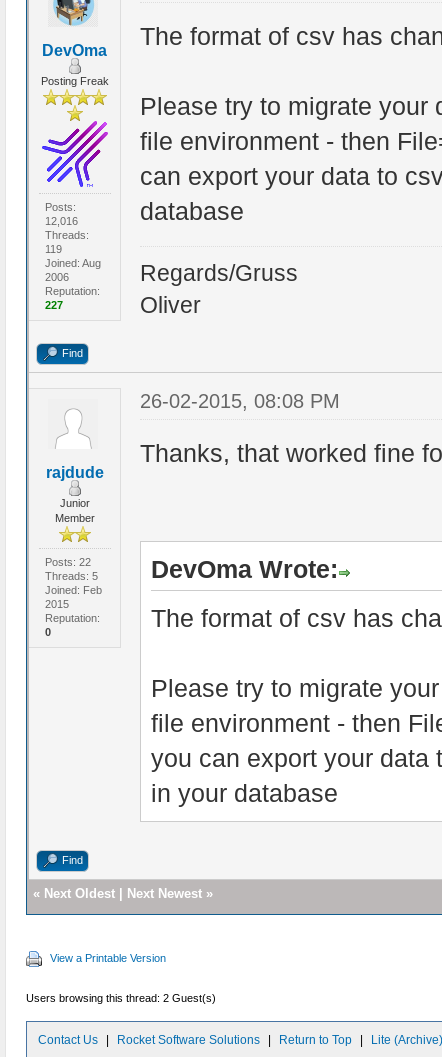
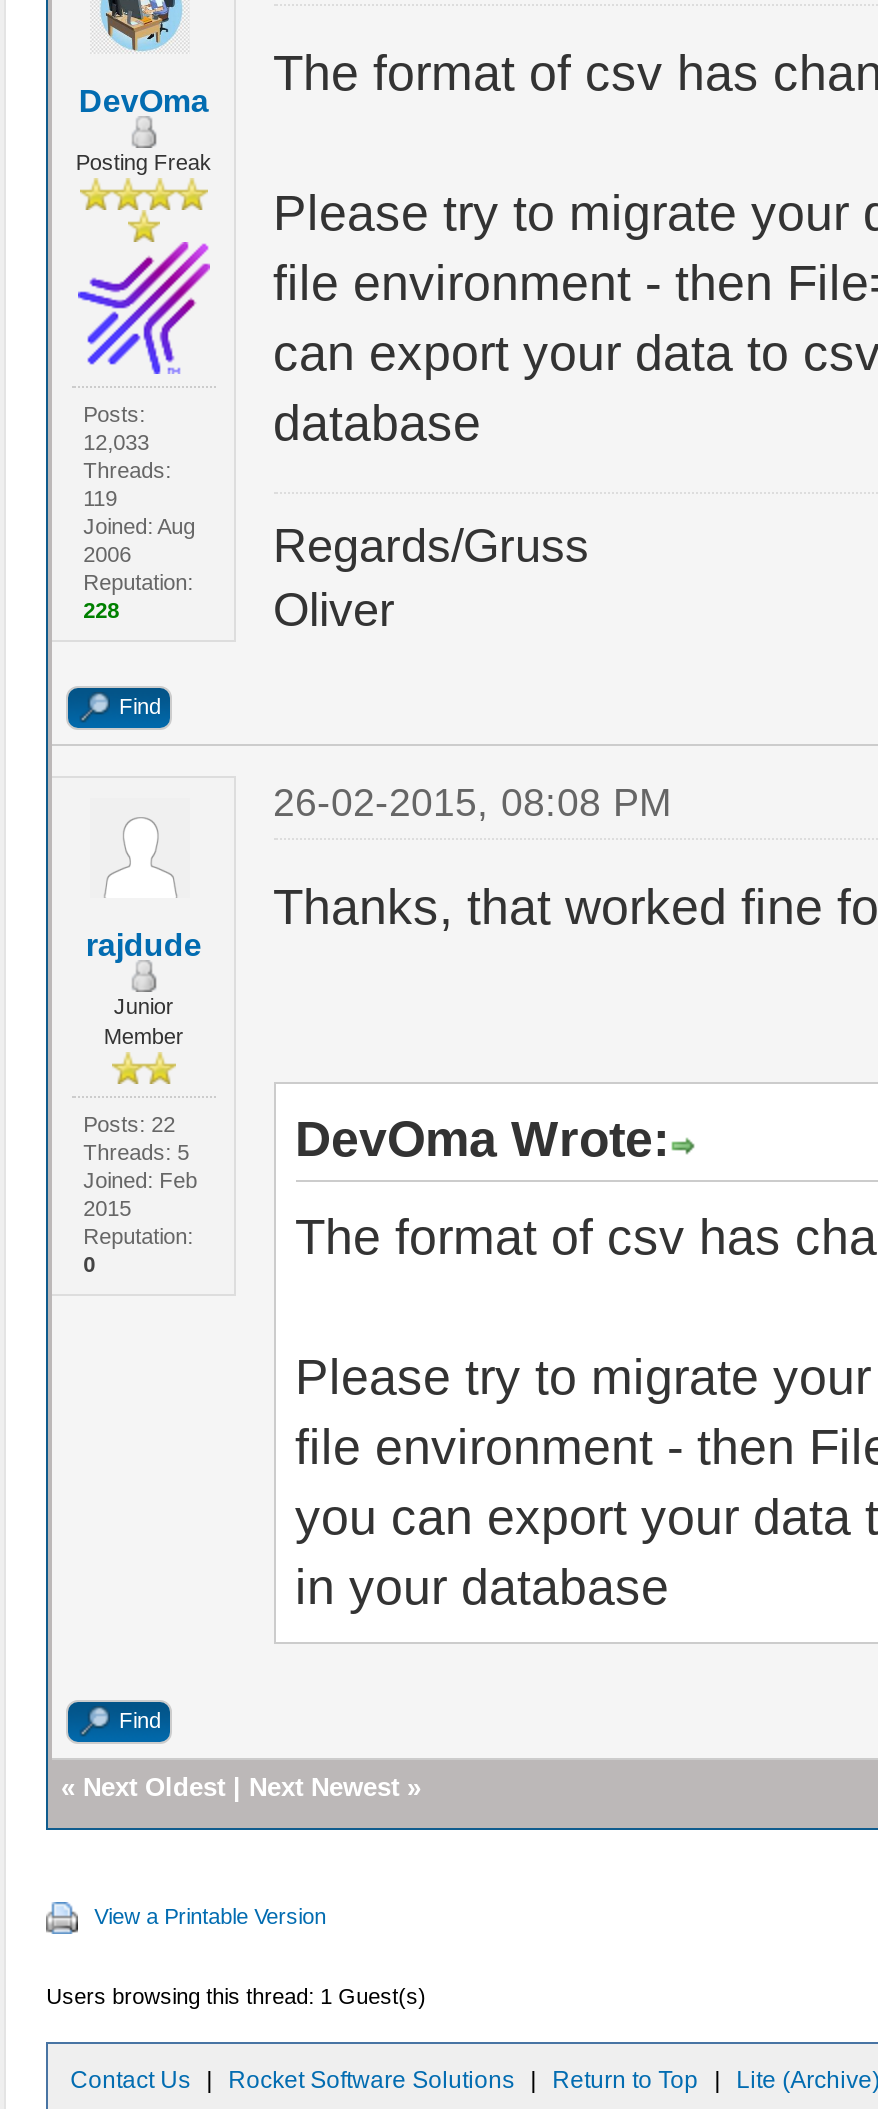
- 12,016
+ 12,033

- 227
+ 228

- Users browsing this thread: 2 Guest(s)
+ Users browsing this thread: 1 Guest(s)
